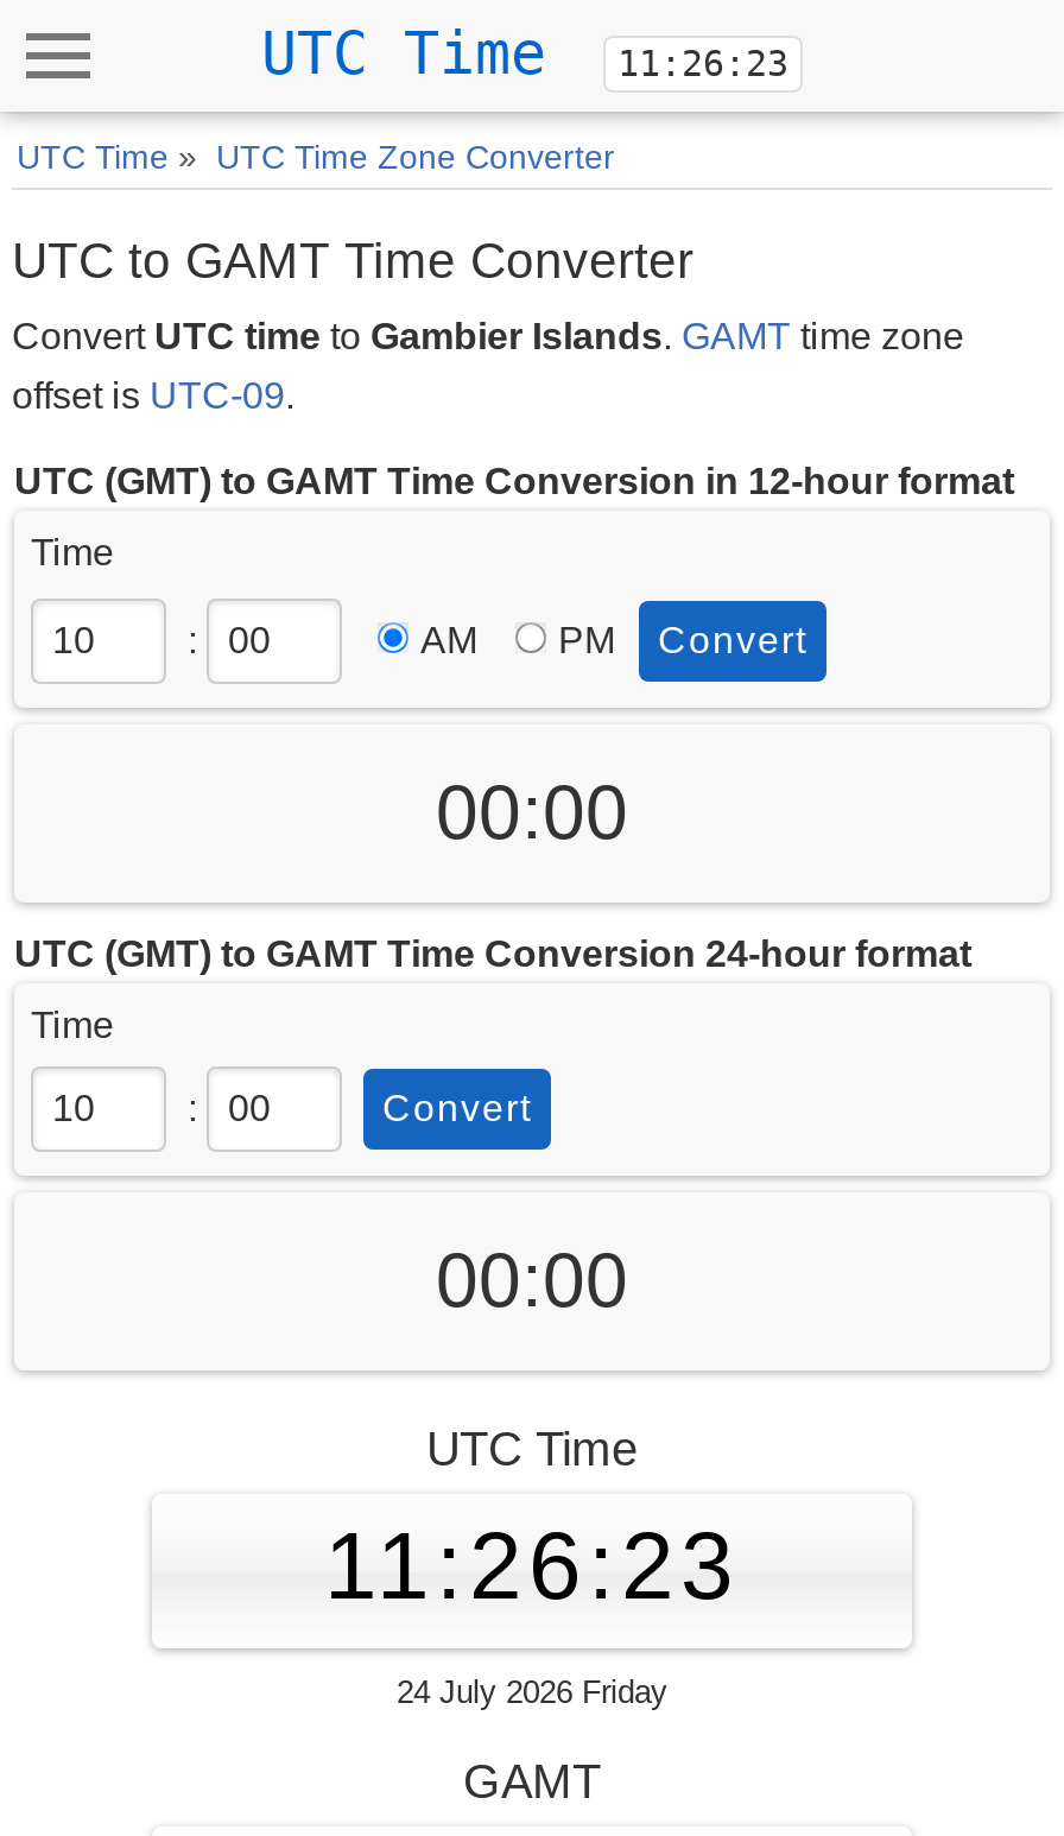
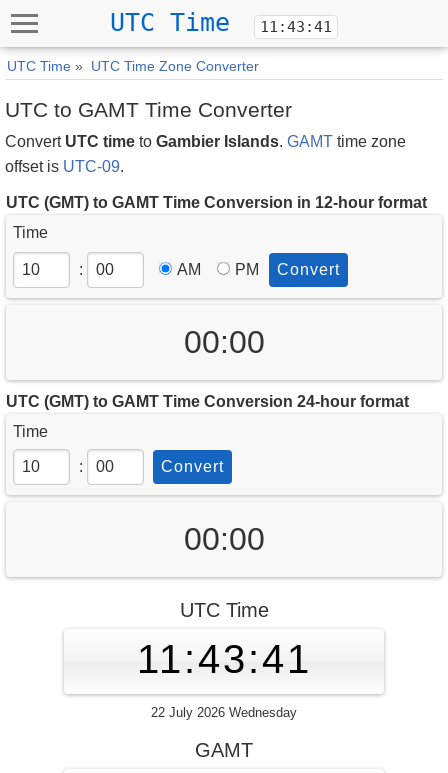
- UTC Time 11:26:23
+ UTC Time 11:43:41

- 11:26:23
+ 11:43:41

- 24 July 2026 Friday
+ 22 July 2026 Wednesday
